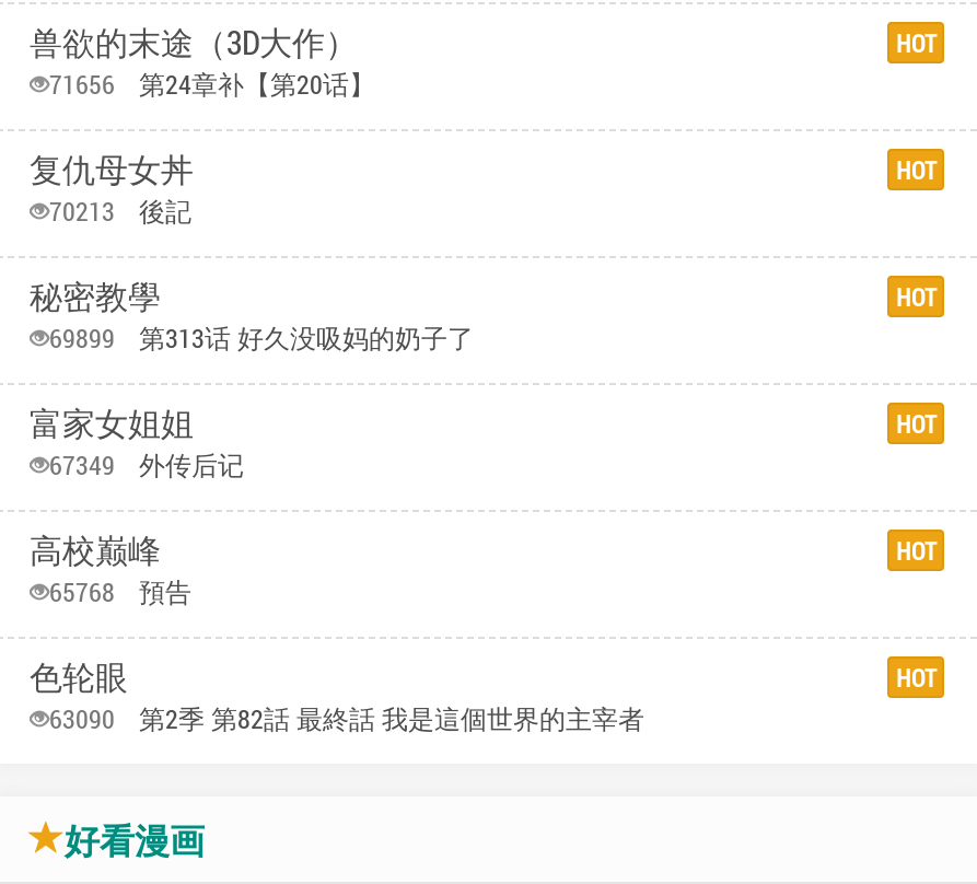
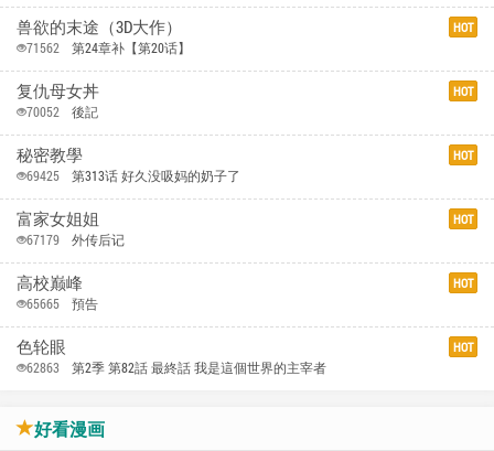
- 71656 第24章补【第20话】
+ 71562 第24章补【第20话】

- 70213 後記
+ 70052 後記

- 69899 第313话 好久没吸妈的奶子了
+ 69425 第313话 好久没吸妈的奶子了

- 67349 外传后记
+ 67179 外传后记

- 65768 預告
+ 65665 預告

- 63090 第2季 第82話 最終話 我是這個世界的主宰者
+ 62863 第2季 第82話 最終話 我是這個世界的主宰者
